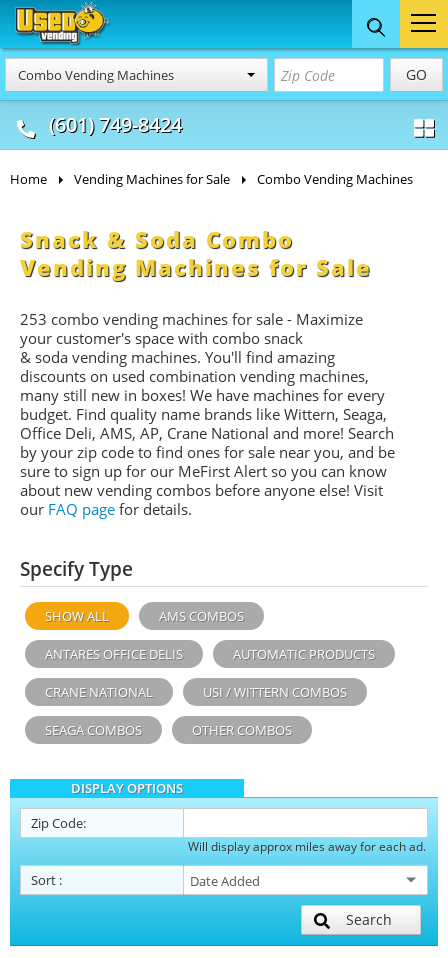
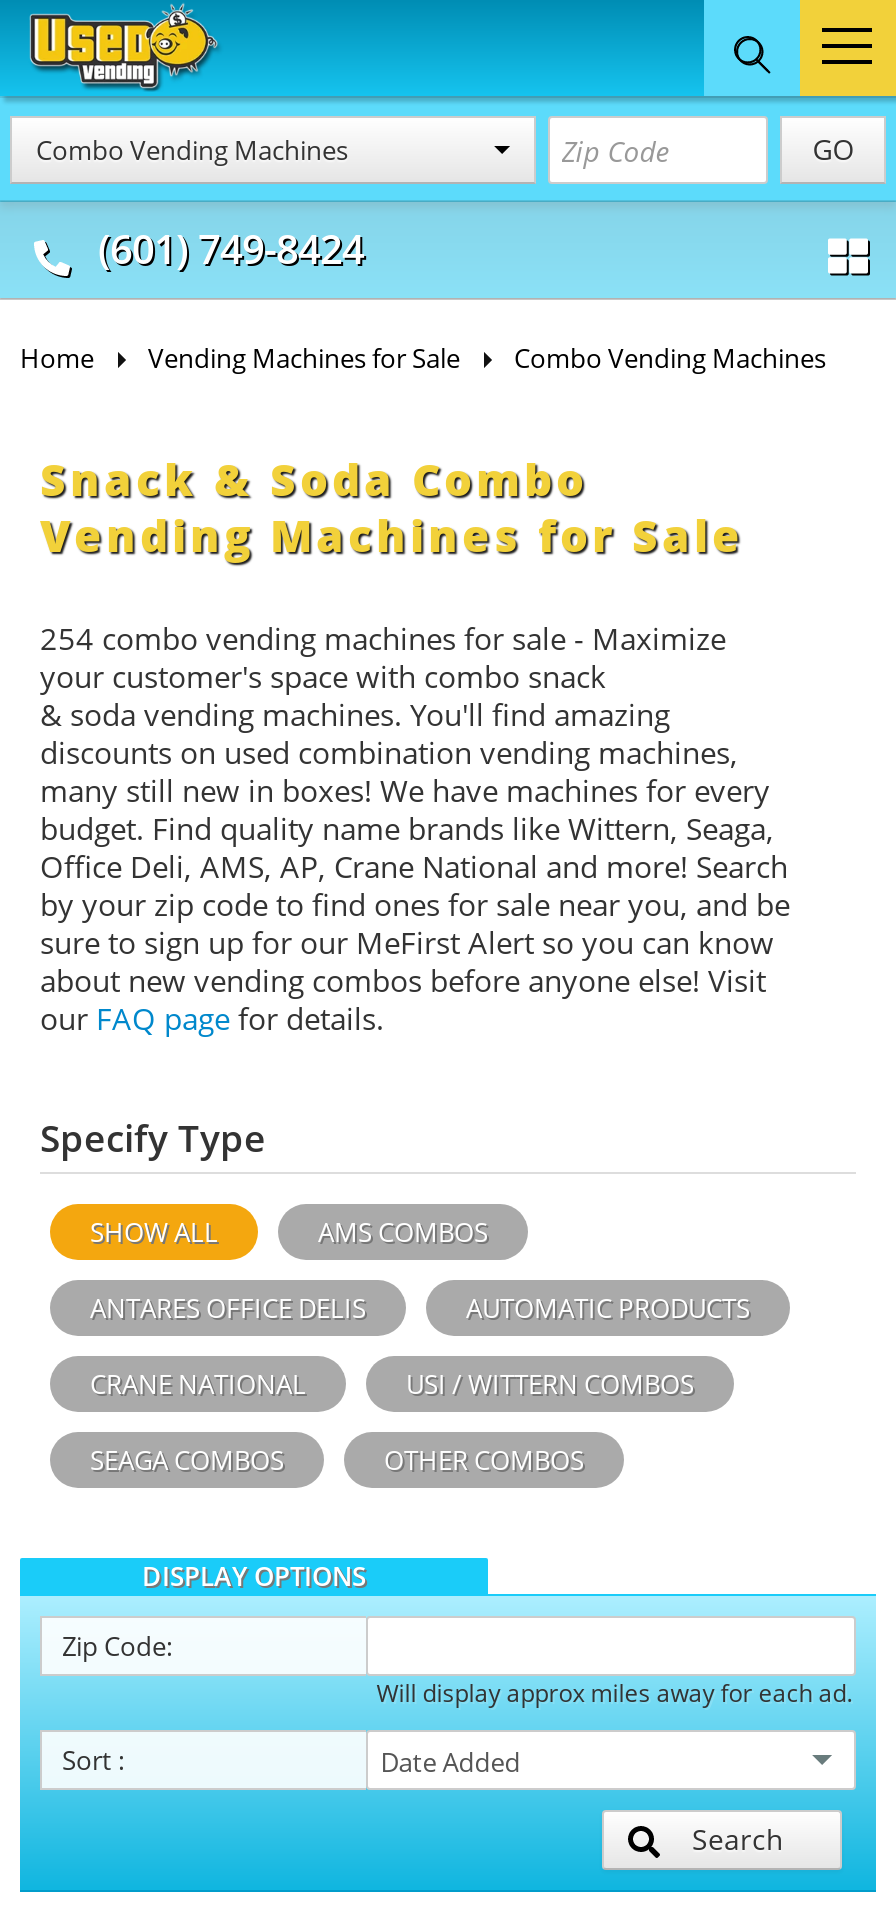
- 253 combo vending machines for sale - Maximize
+ 254 combo vending machines for sale - Maximize
